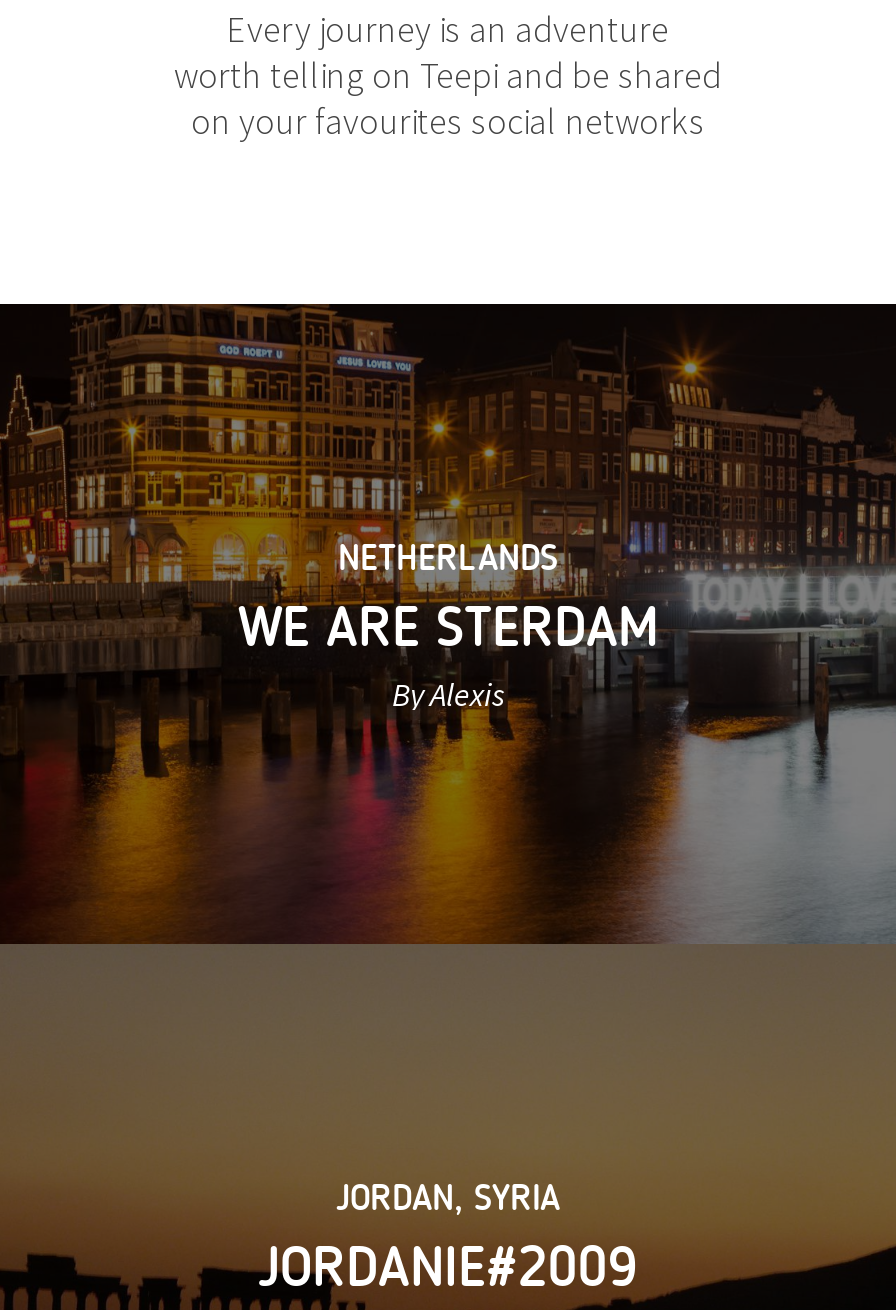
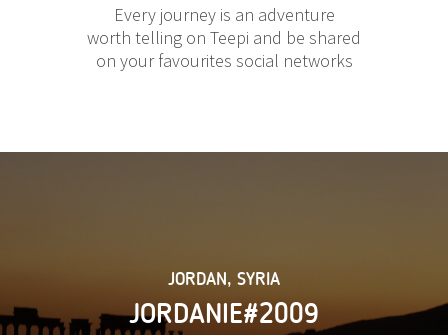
- [image]
- NETHERLANDS
- WE ARE STERDAM
- By Alexis
